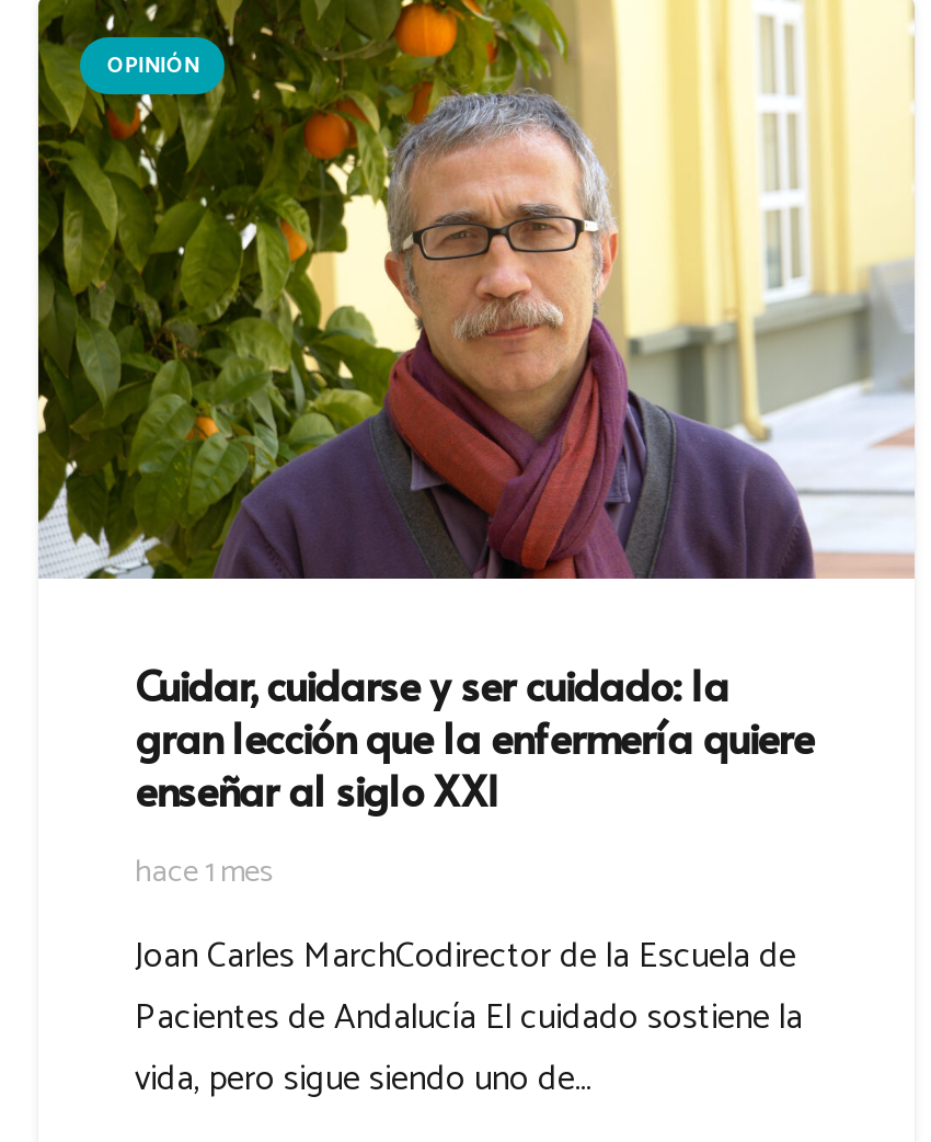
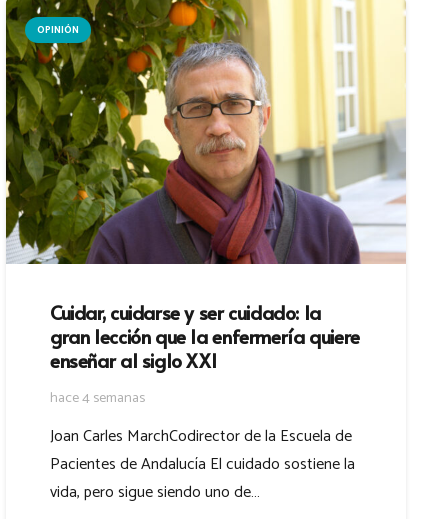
- hace 1 mes
+ hace 4 semanas
